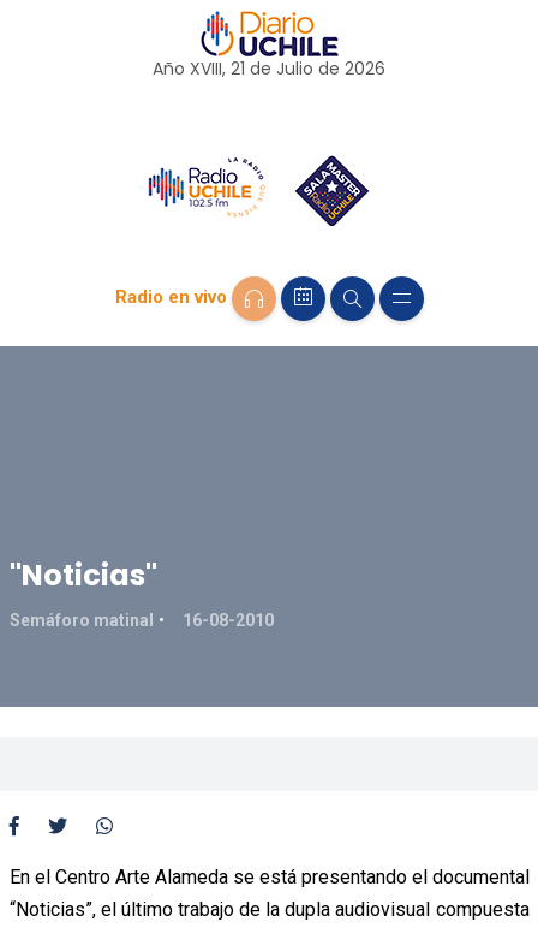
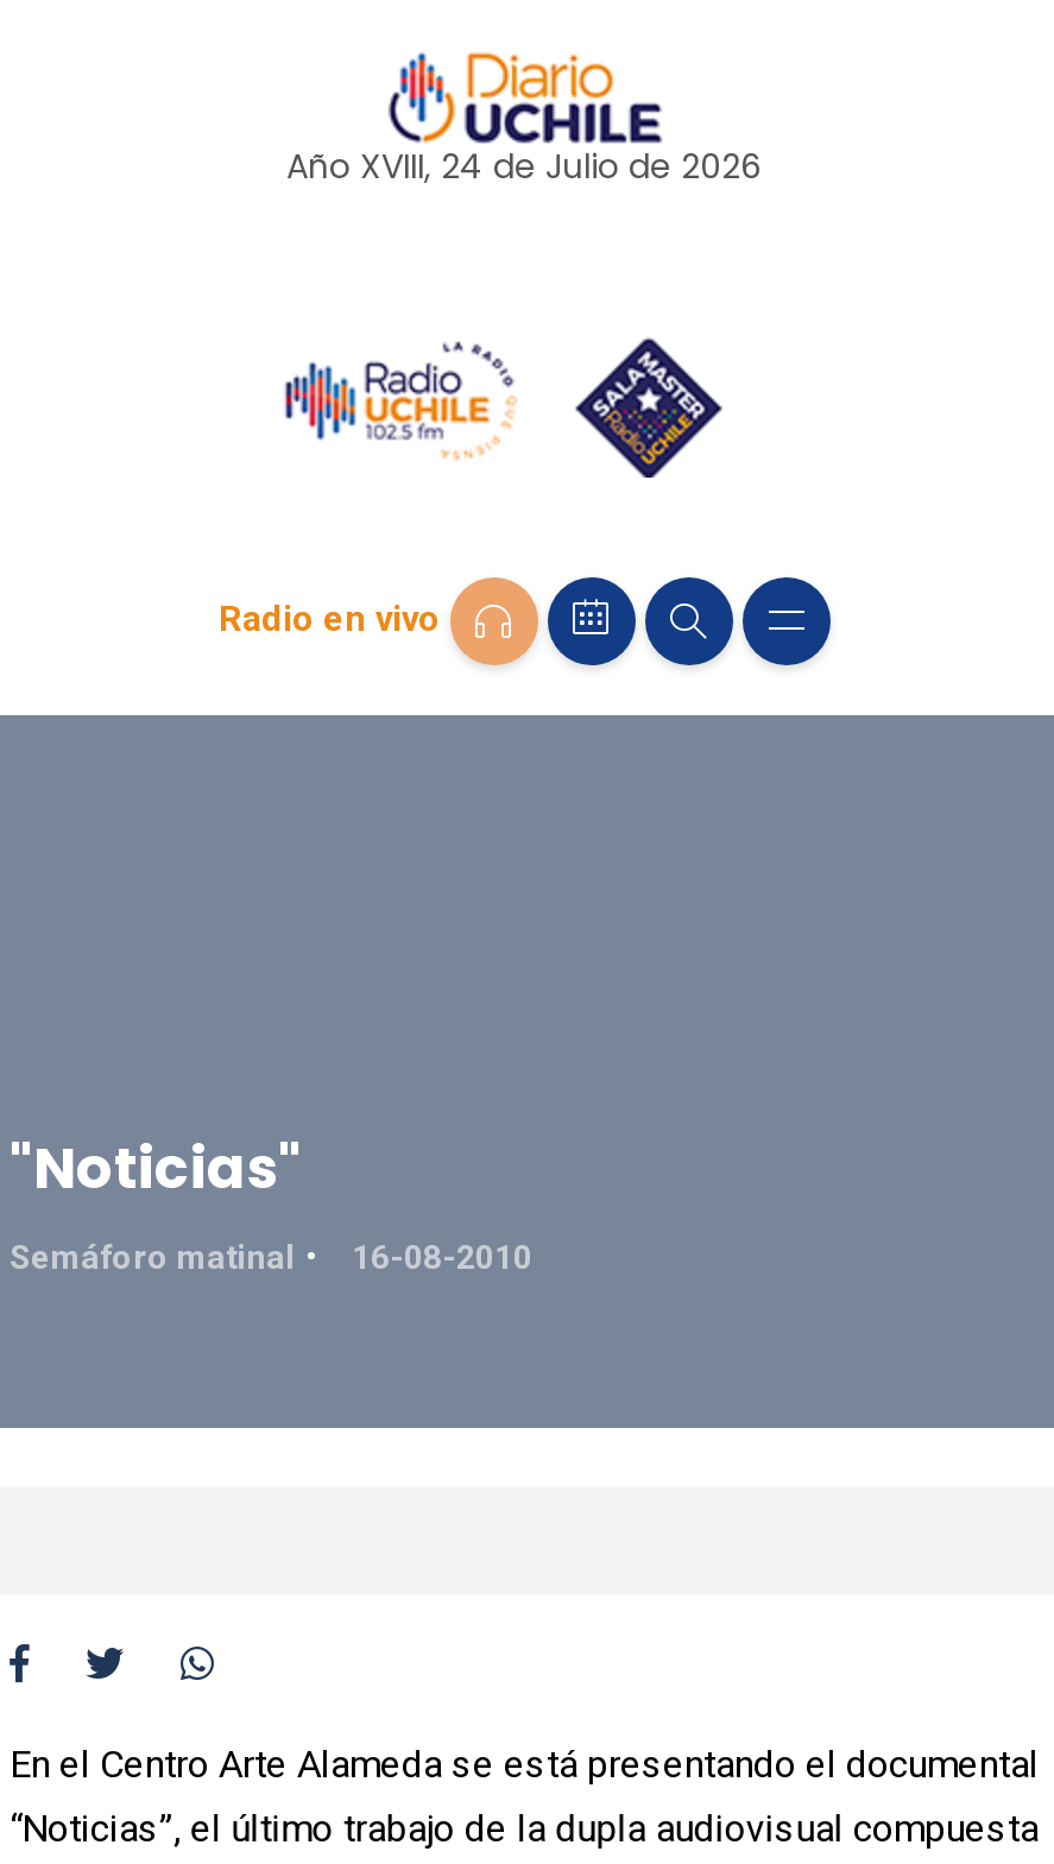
- Año XVIII, 21 de Juliode 2026
+ Año XVIII, 24 de Juliode 2026
